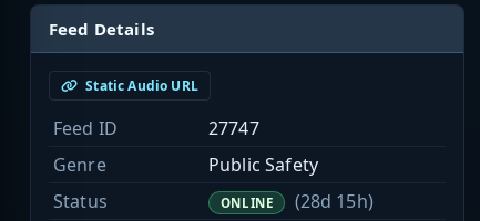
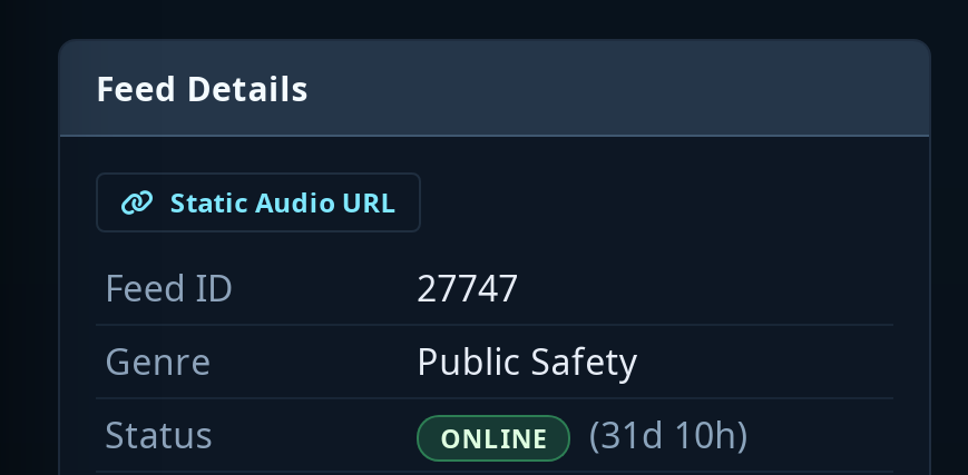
- ONLINE (28d 15h)
+ ONLINE (31d 10h)
